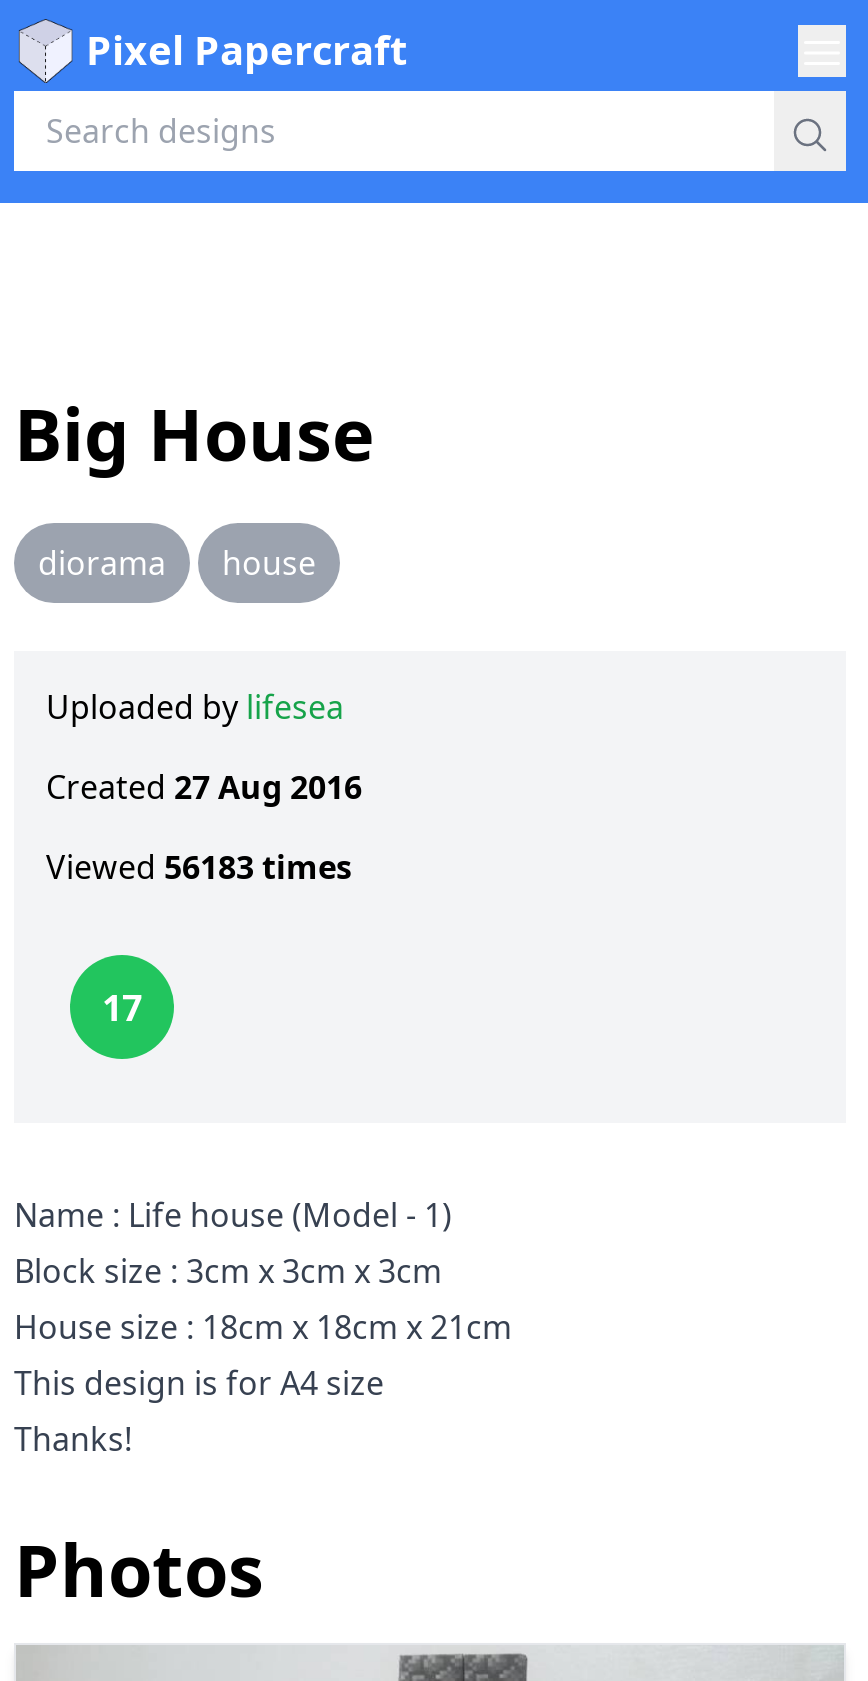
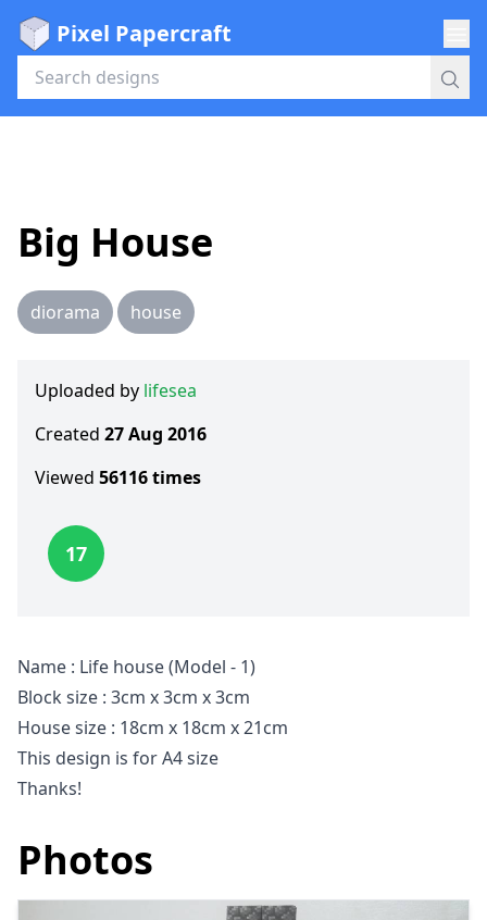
- Viewed 56183 times
+ Viewed 56116 times
